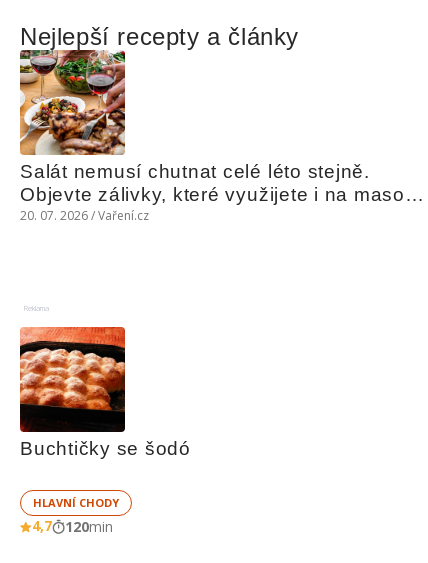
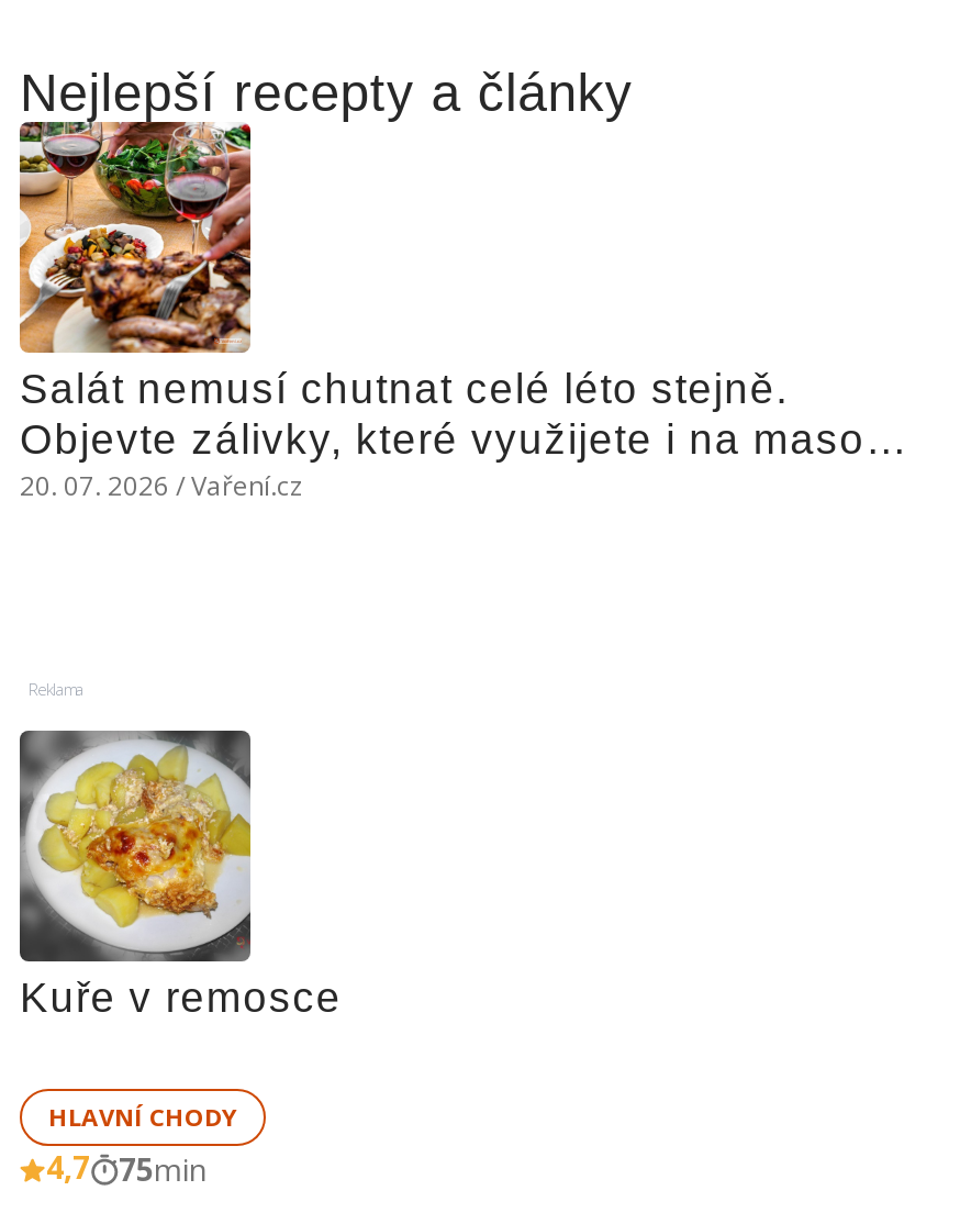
- [image]
- Buchtičky se šodó
+ [image]
+ Kuře v remosce

- 4,7 120min
+ 4,7 75min
